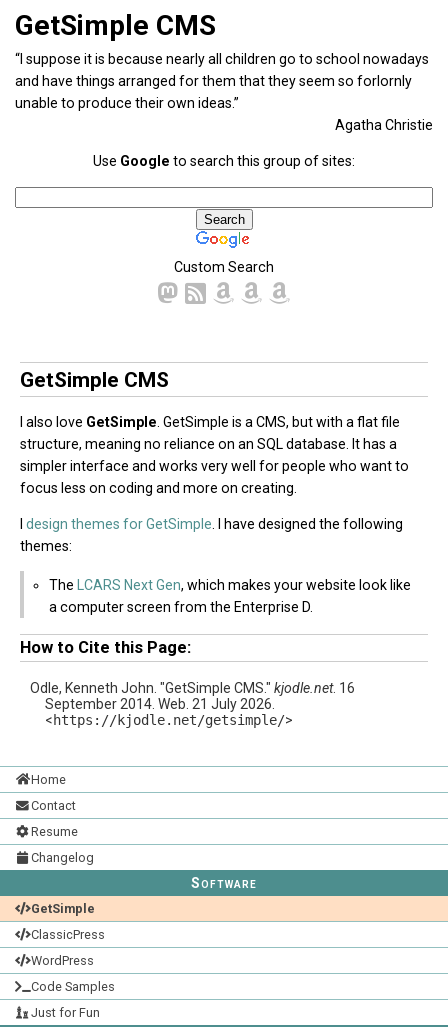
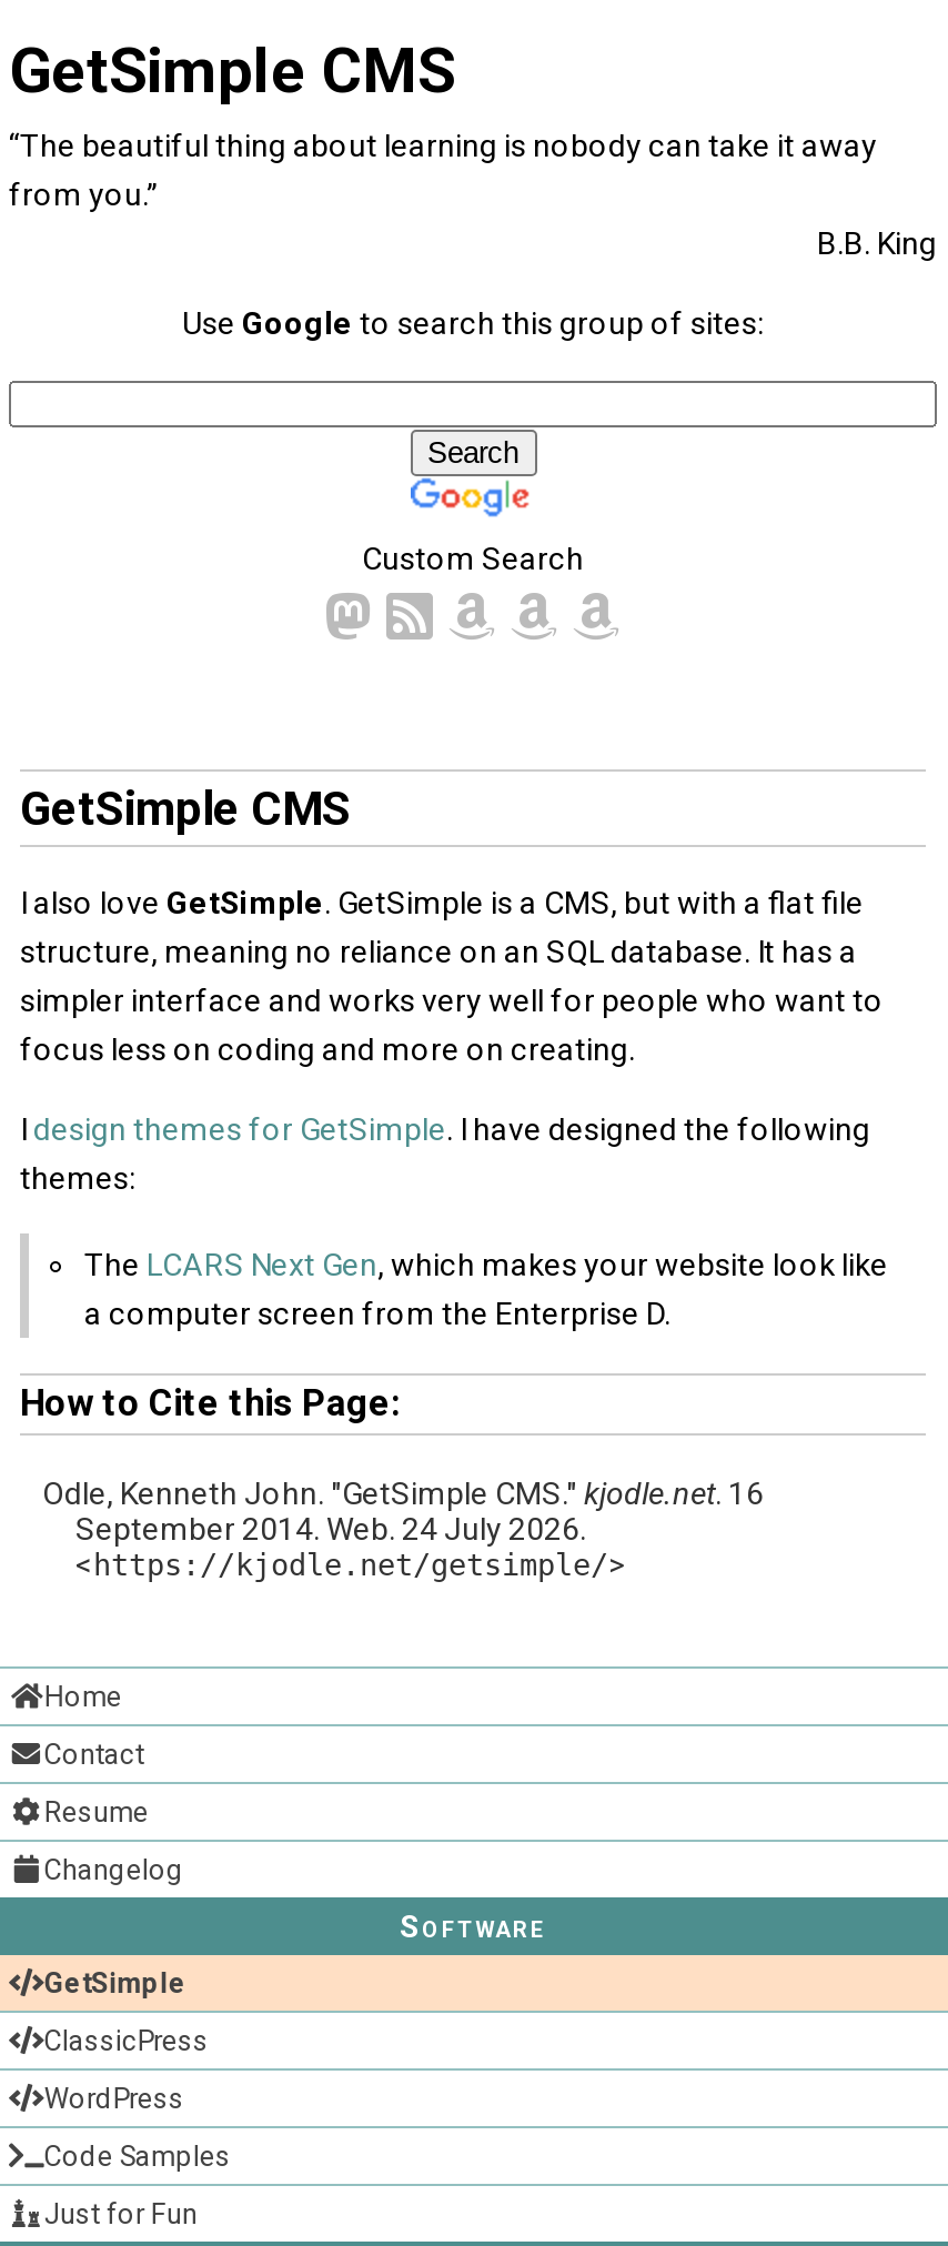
- “I suppose it is because nearly all children go to school nowadays
- and have things arranged for them that they seem so forlornly
- unable to produce their own ideas.”
- Agatha Christie
+ “The beautiful thing about learning is nobody can take it away
+ from you.”
+ B.B. King

- September 2014. Web. 21 July 2026.
+ September 2014. Web. 24 July 2026.
